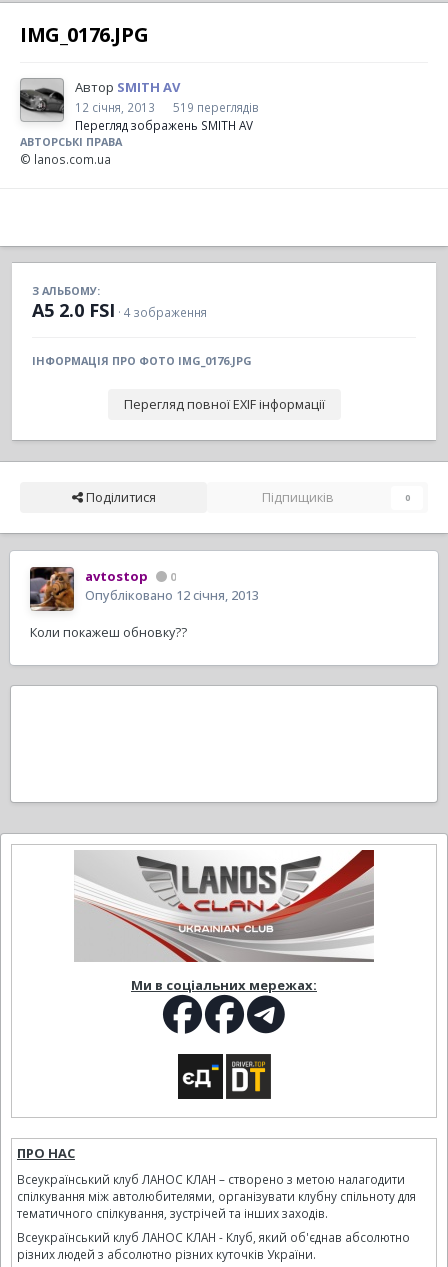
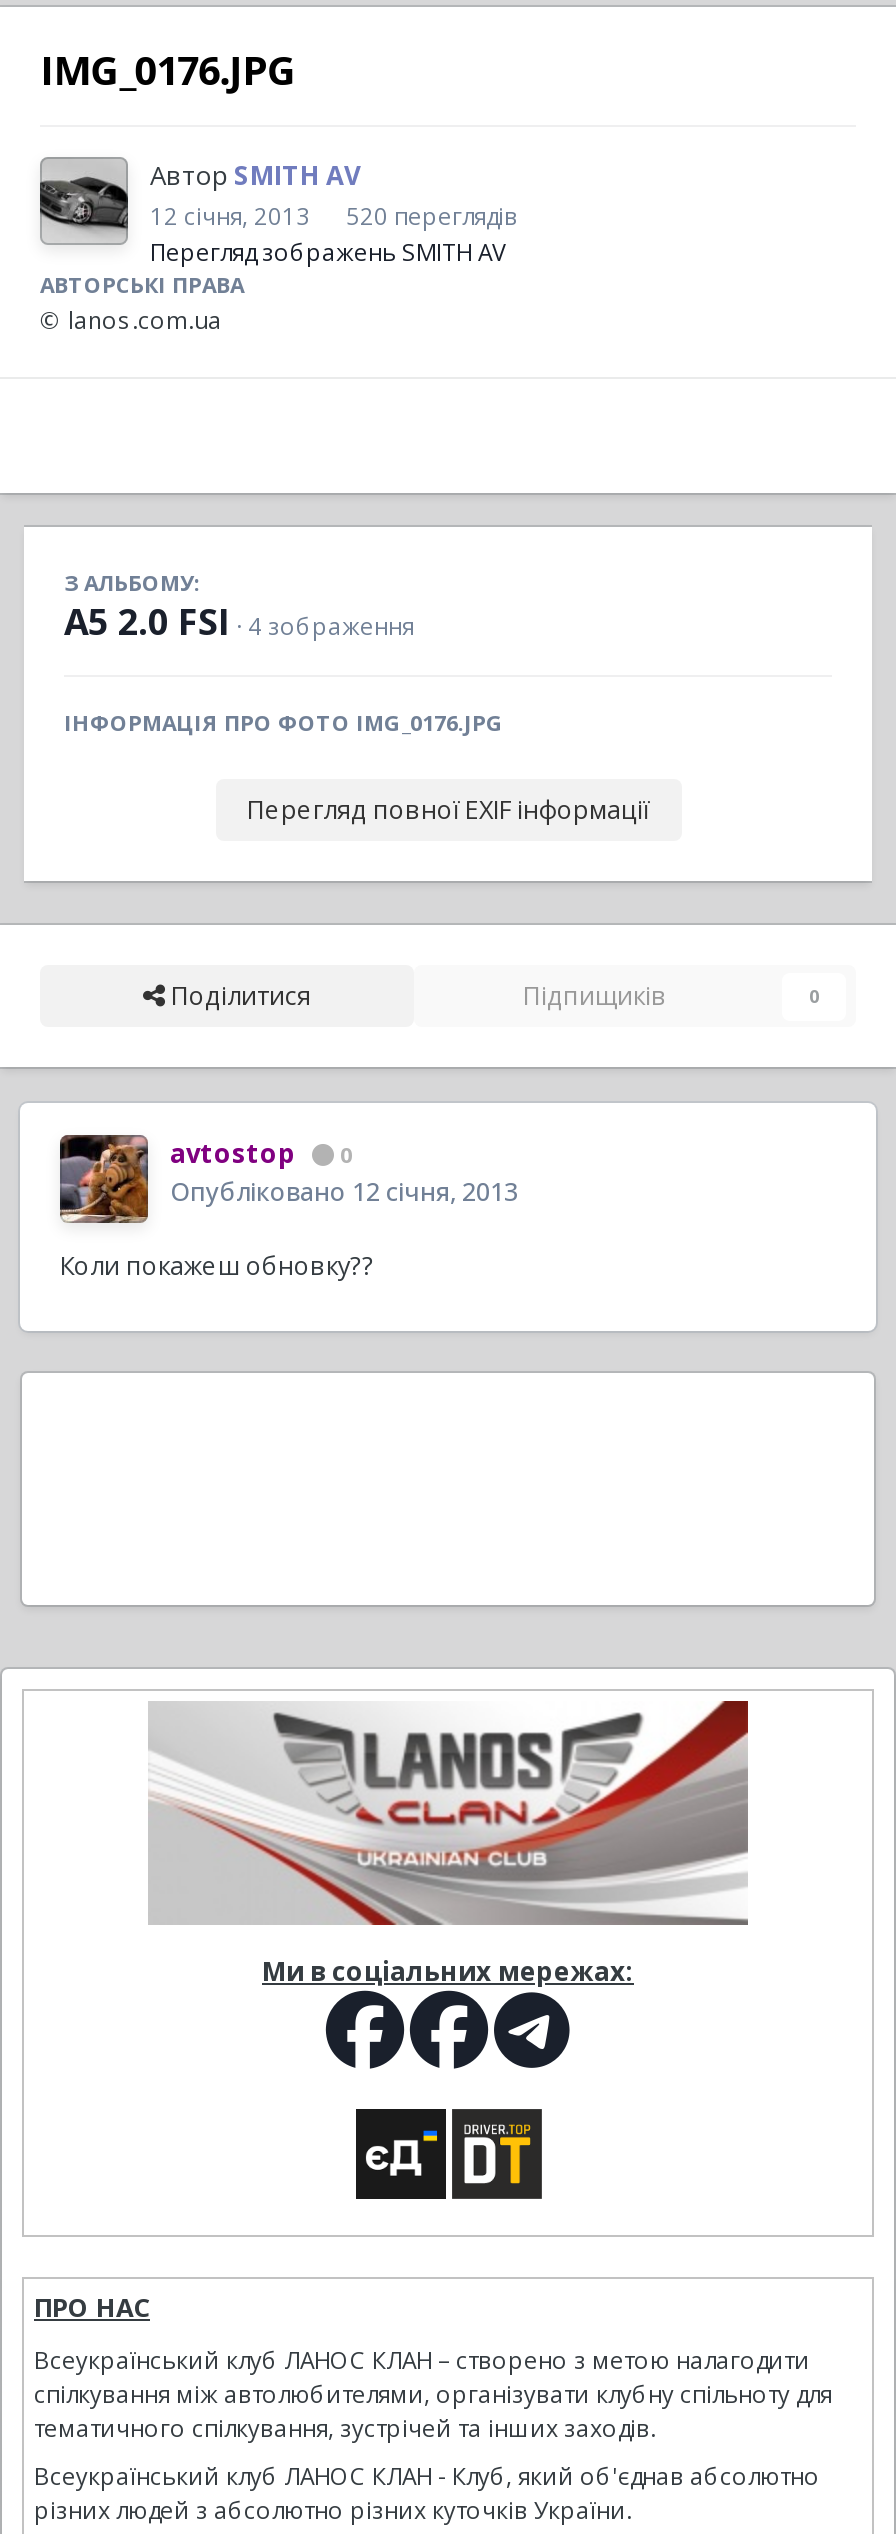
- 12 січня, 2013 519 переглядів
+ 12 січня, 2013 520 переглядів
